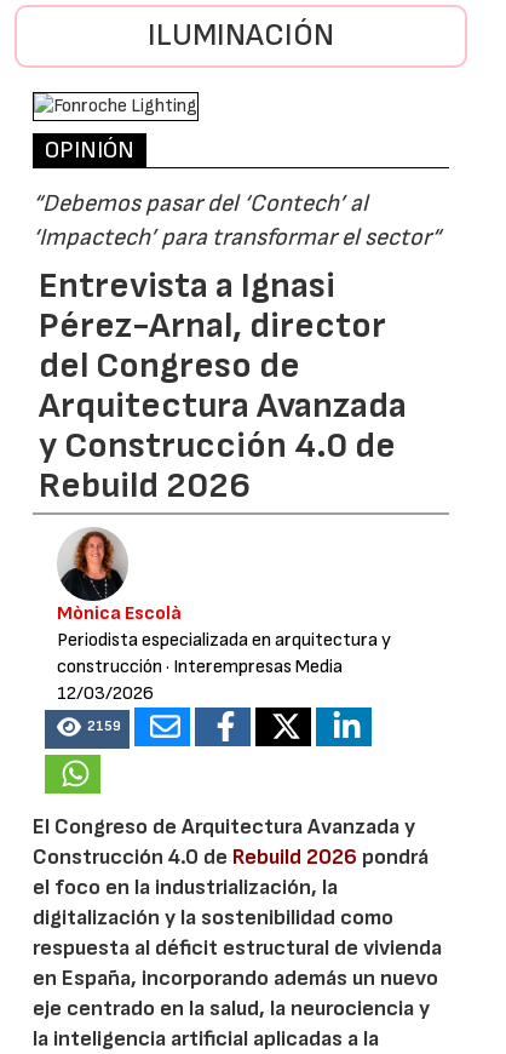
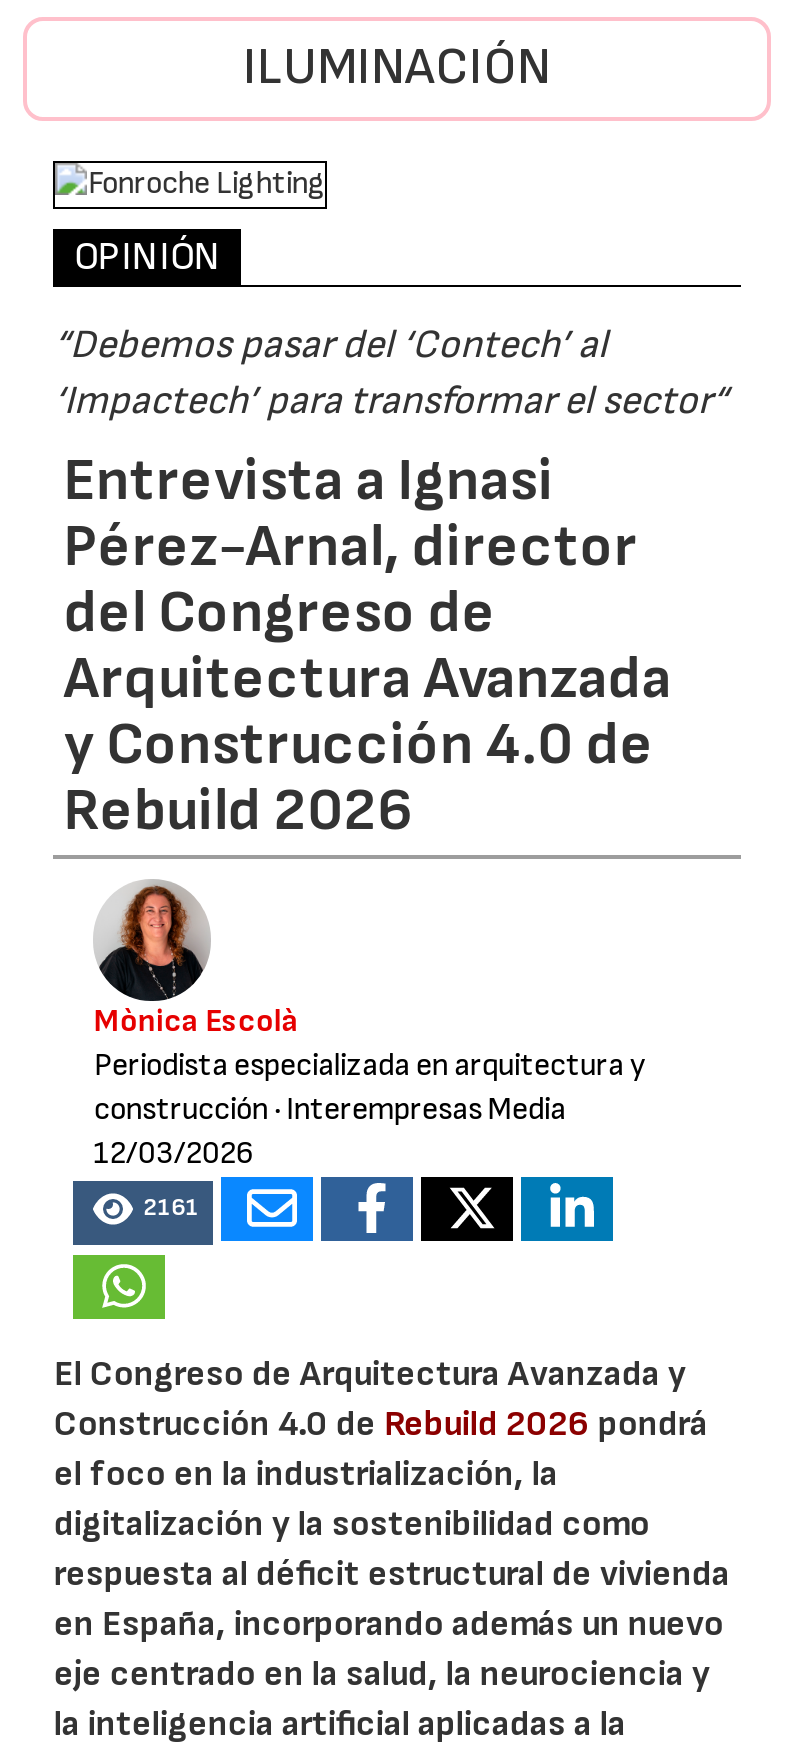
- 2159
+ 2161
